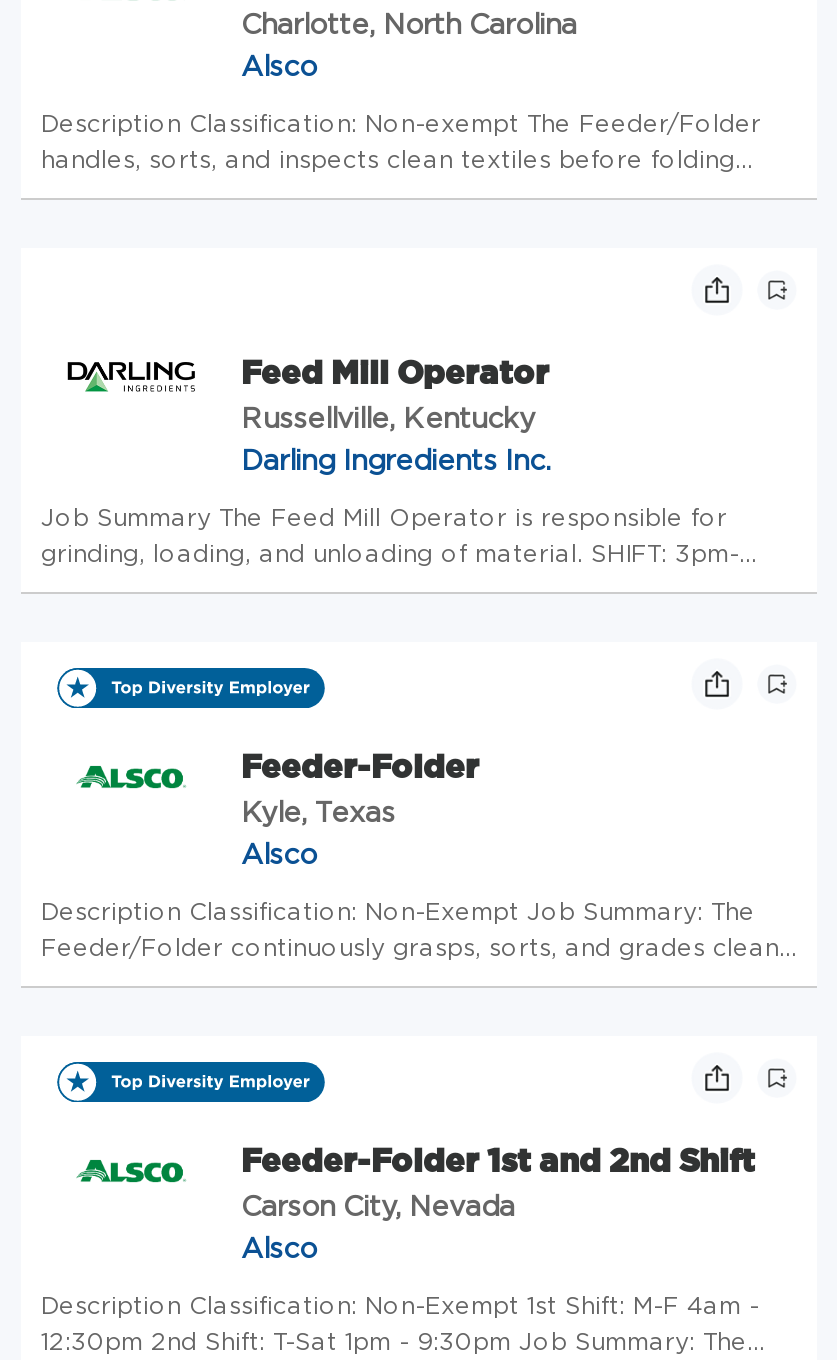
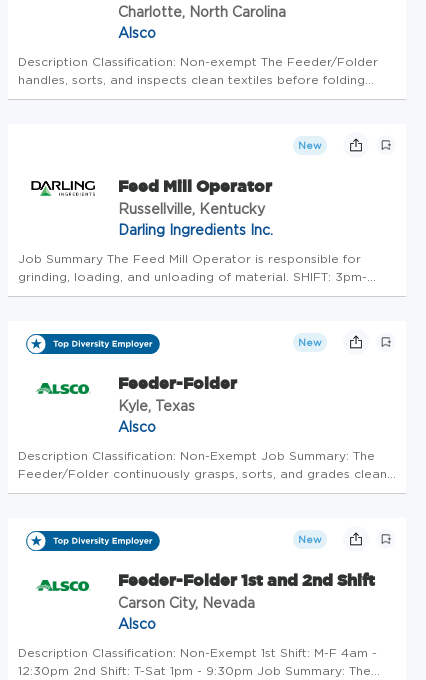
+ New

+ New

+ New
